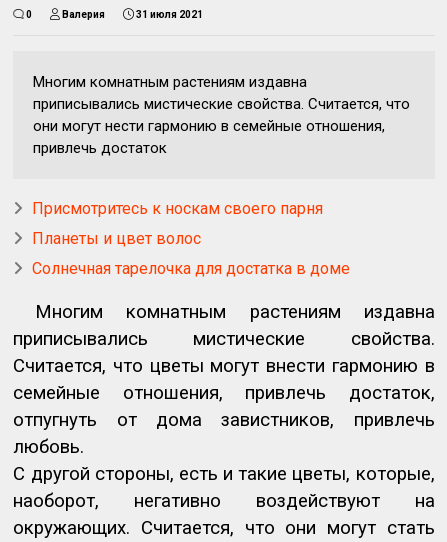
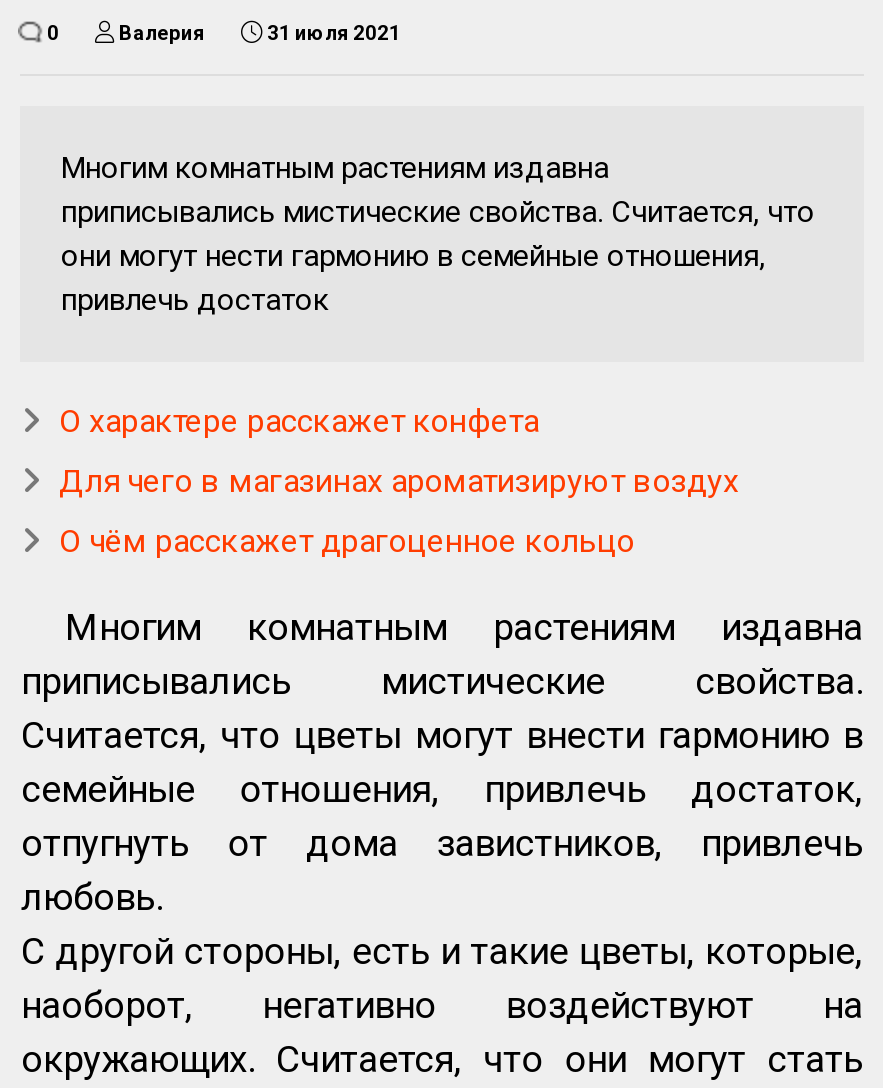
- Присмотритесь к носкам своего парня
+ О характере расскажет конфета

- Планеты и цвет волос
+ Для чего в магазинах ароматизируют воздух

- Солнечная тарелочка для достатка в доме
+ О чём расскажет драгоценное кольцо
